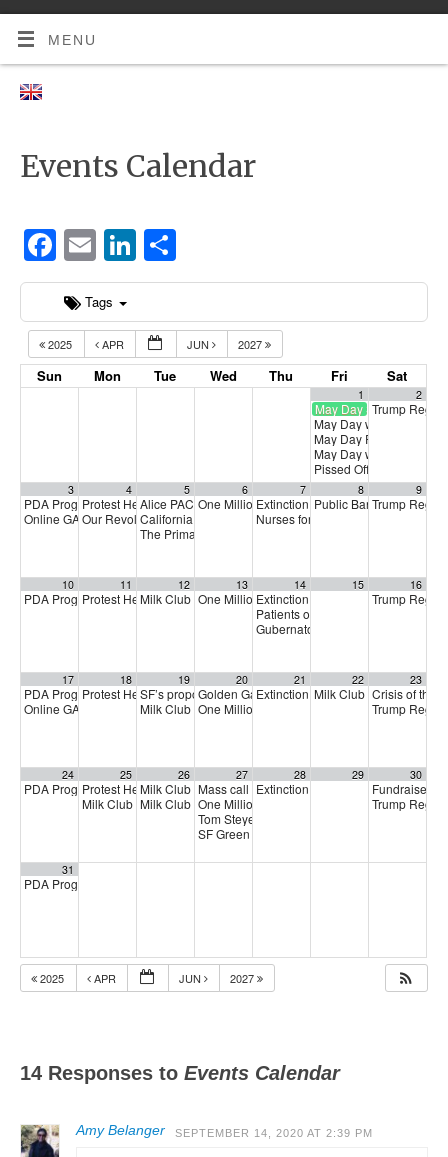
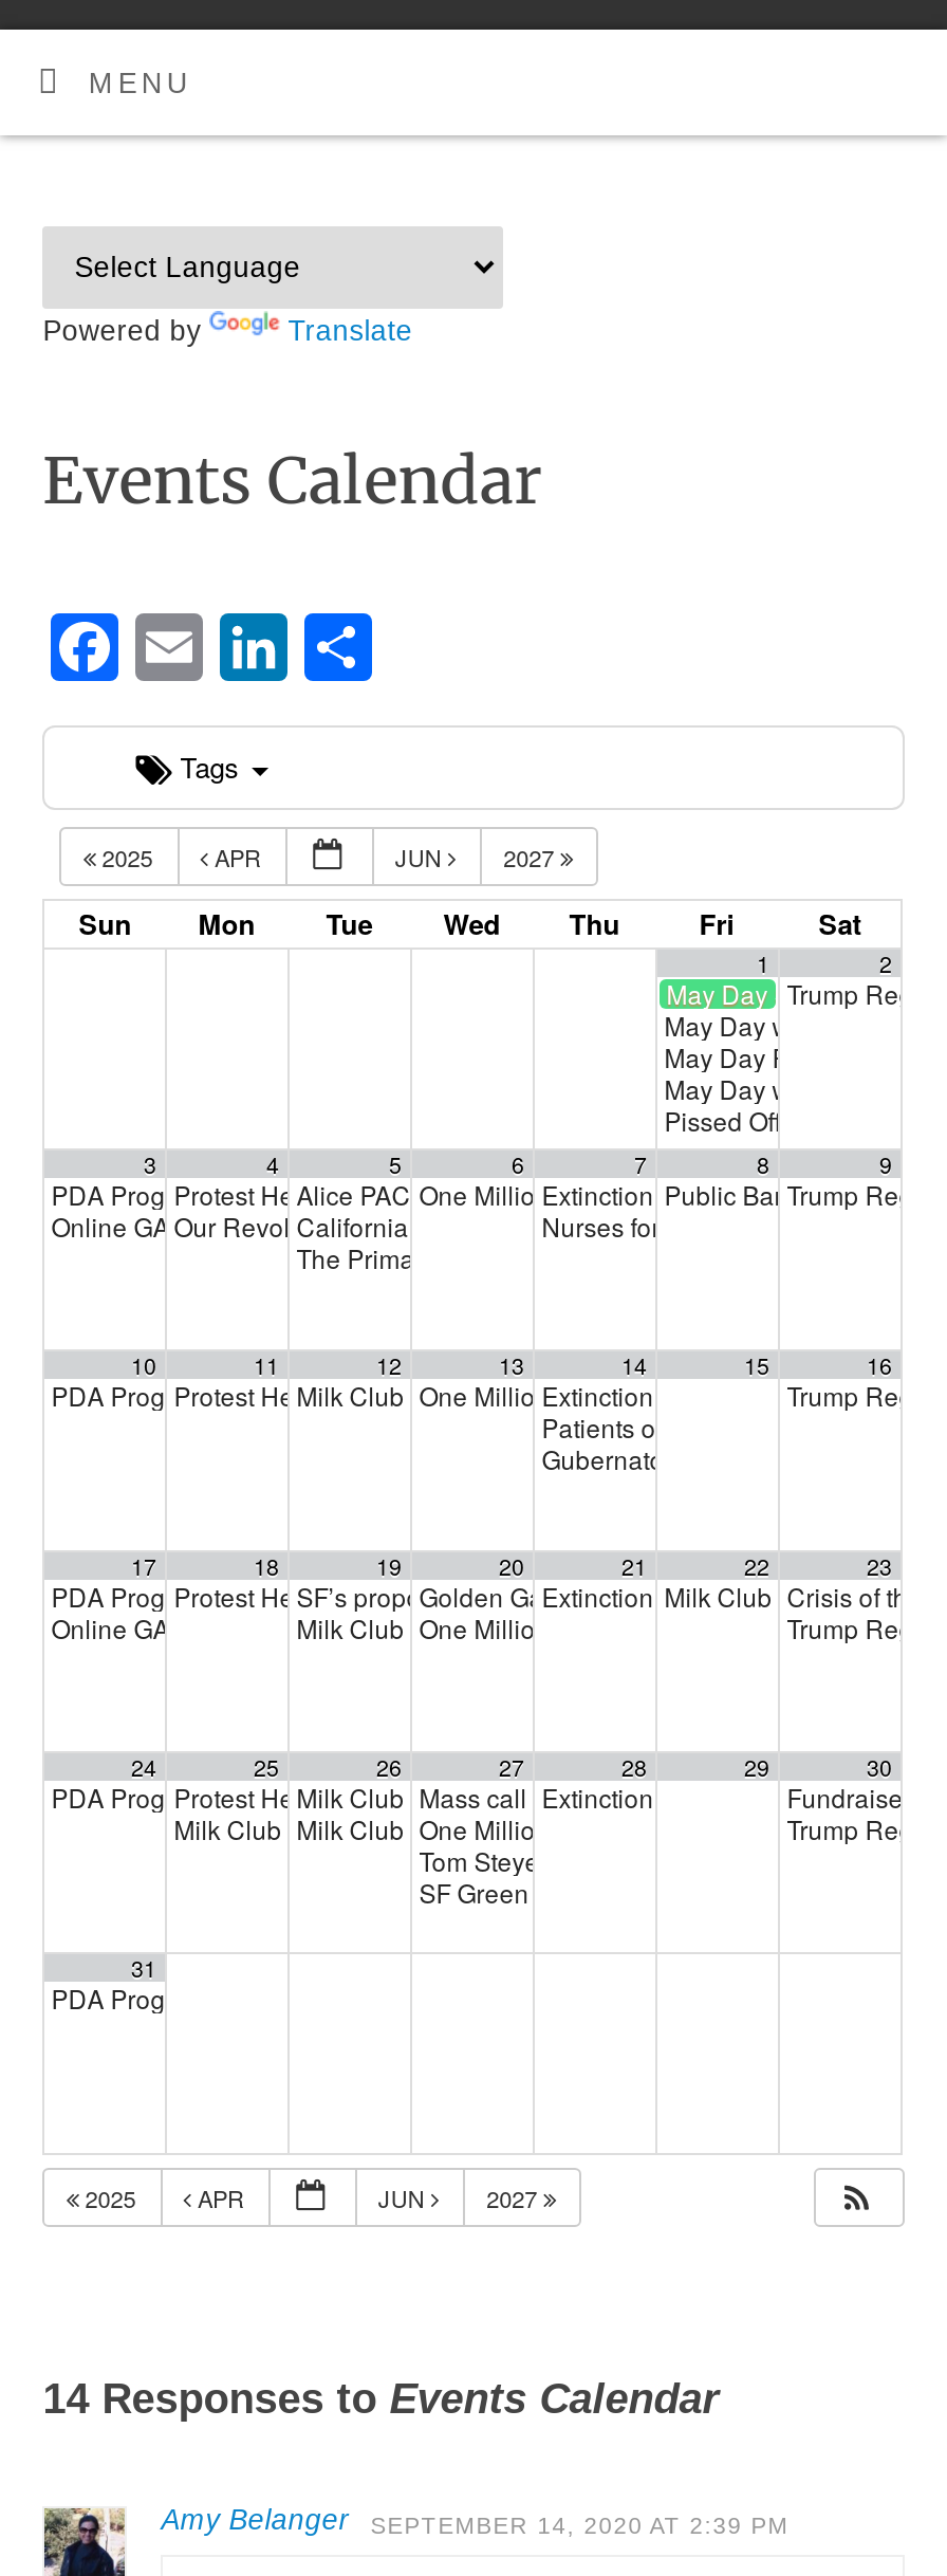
+ Powered by
+ Translate
